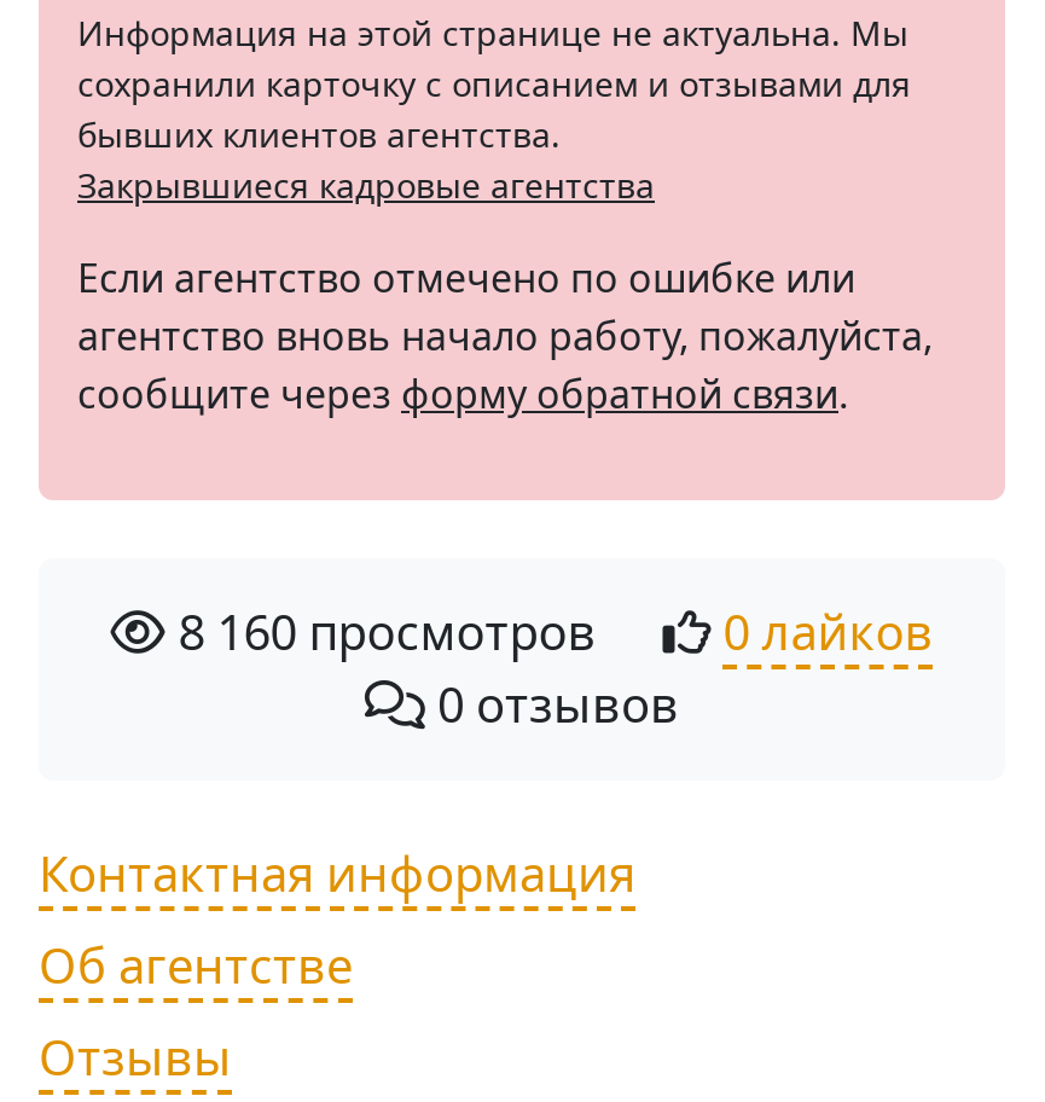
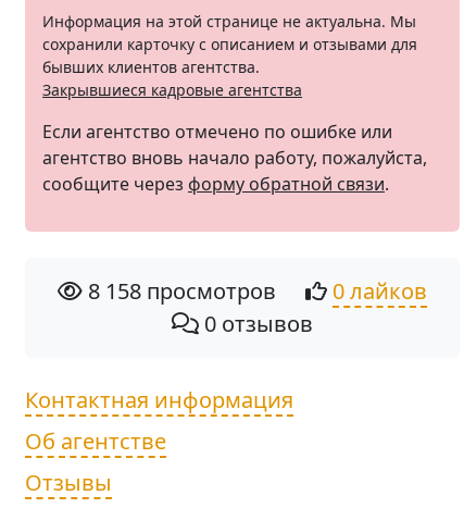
- 8 160 просмотров
+ 8 158 просмотров
